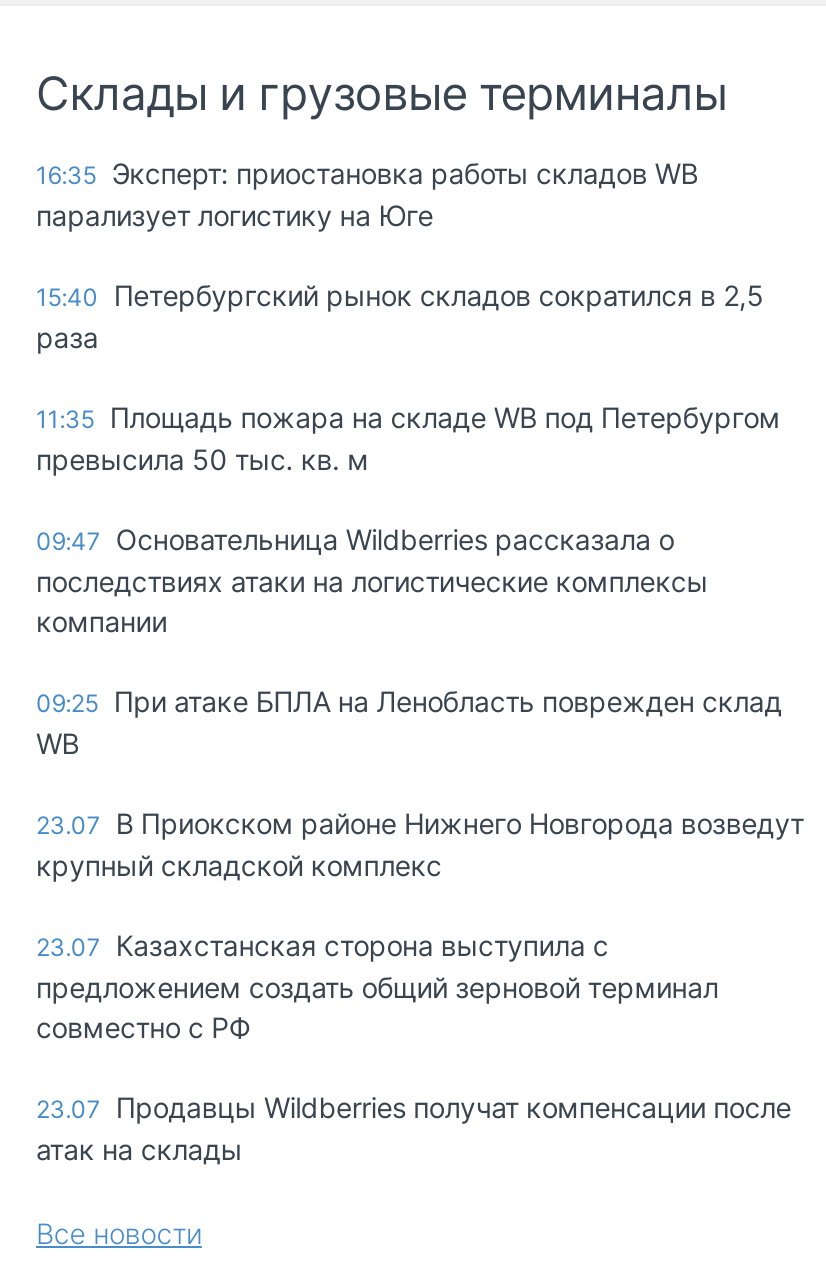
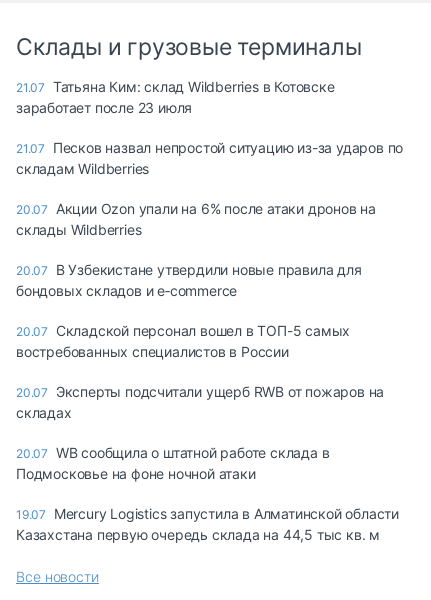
- 16:35 Эксперт: приостановка работы складов WB
- парализует логистику на Юге
+ 21.07 Татьяна Ким: склад Wildberries в Котовске
+ заработает после 23 июля

- 15:40 Петербургский рынок складов сократился в 2,5
- раза
+ 21.07 Песков назвал непростой ситуацию из-за ударов по
+ складам Wildberries

- 11:35 Площадь пожара на складе WB под Петербургом
- превысила 50 тыс. кв. м
+ 20.07 Акции Ozon упали на 6% после атаки дронов на
+ склады Wildberries

- 09:47 Основательница Wildberries рассказала о
- последствиях атаки на логистические комплексы
- компании
+ 20.07 В Узбекистане утвердили новые правила для
+ бондовых складов и e‑commerce

- 09:25 При атаке БПЛА на Ленобласть поврежден склад
- WB
+ 20.07 Cкладской персонал вошел в ТОП-5 самых
+ востребованных специалистов в России

- 23.07 В Приокском районе Нижнего Новгорода возведут
- крупный складской комплекс
+ 20.07 Эксперты подсчитали ущерб RWB от пожаров на
+ складах

- 23.07 Казахстанская сторона выступила с
- предложением создать общий зерновой терминал
- совместно с РФ
+ 20.07 WB сообщила о штатной работе склада в
+ Подмосковье на фоне ночной атаки

- 23.07 Продавцы Wildberries получат компенсации после
- атак на склады
+ 19.07 Mercury Logistics запустила в Алматинской области
+ Казахстана первую очередь склада на 44,5 тыс кв. м
